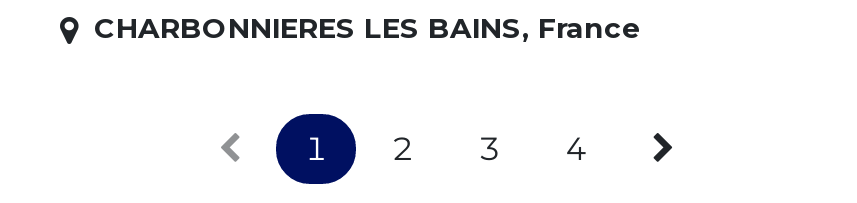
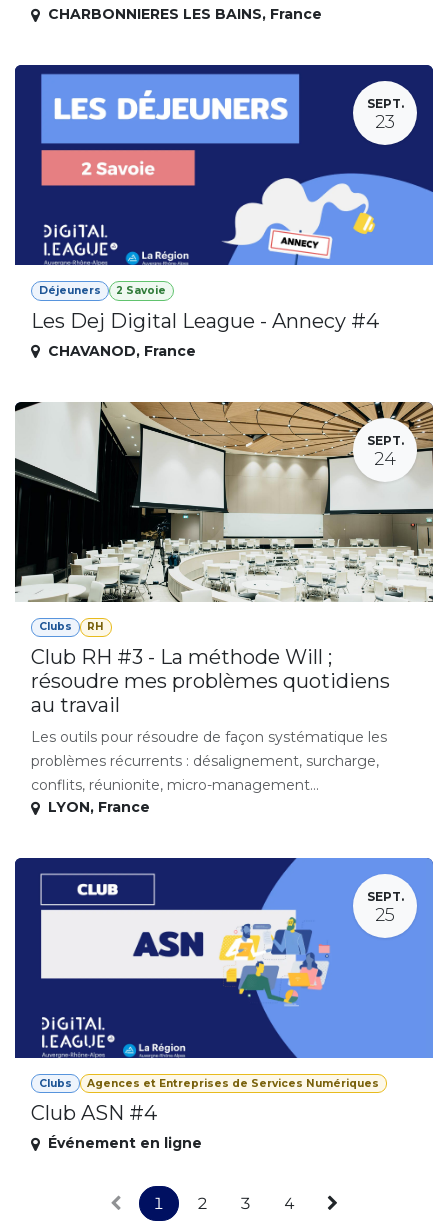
+ [image]
+ SEPT.
+ 23

+ [image]
+ SEPT.
+ 24

+ [image]
+ SEPT.
+ 25

+ Déjeuners
+ 2 Savoie
+ Les Dej Digital League - Annecy #4
+ CHAVANOD, France

+ Clubs
+ RH
+ Club RH #3 - La méthode Will ;
+ résoudre mes problèmes quotidiens
+ au travail
+ Les outils pour résoudre de façon systématique les
+ problèmes récurrents : désalignement, surcharge,
+ conflits, réunionite, micro-management...
+ LYON, France

+ Clubs
+ Agences et Entreprises de Services Numériques
+ Club ASN #4
+ Événement en ligne
